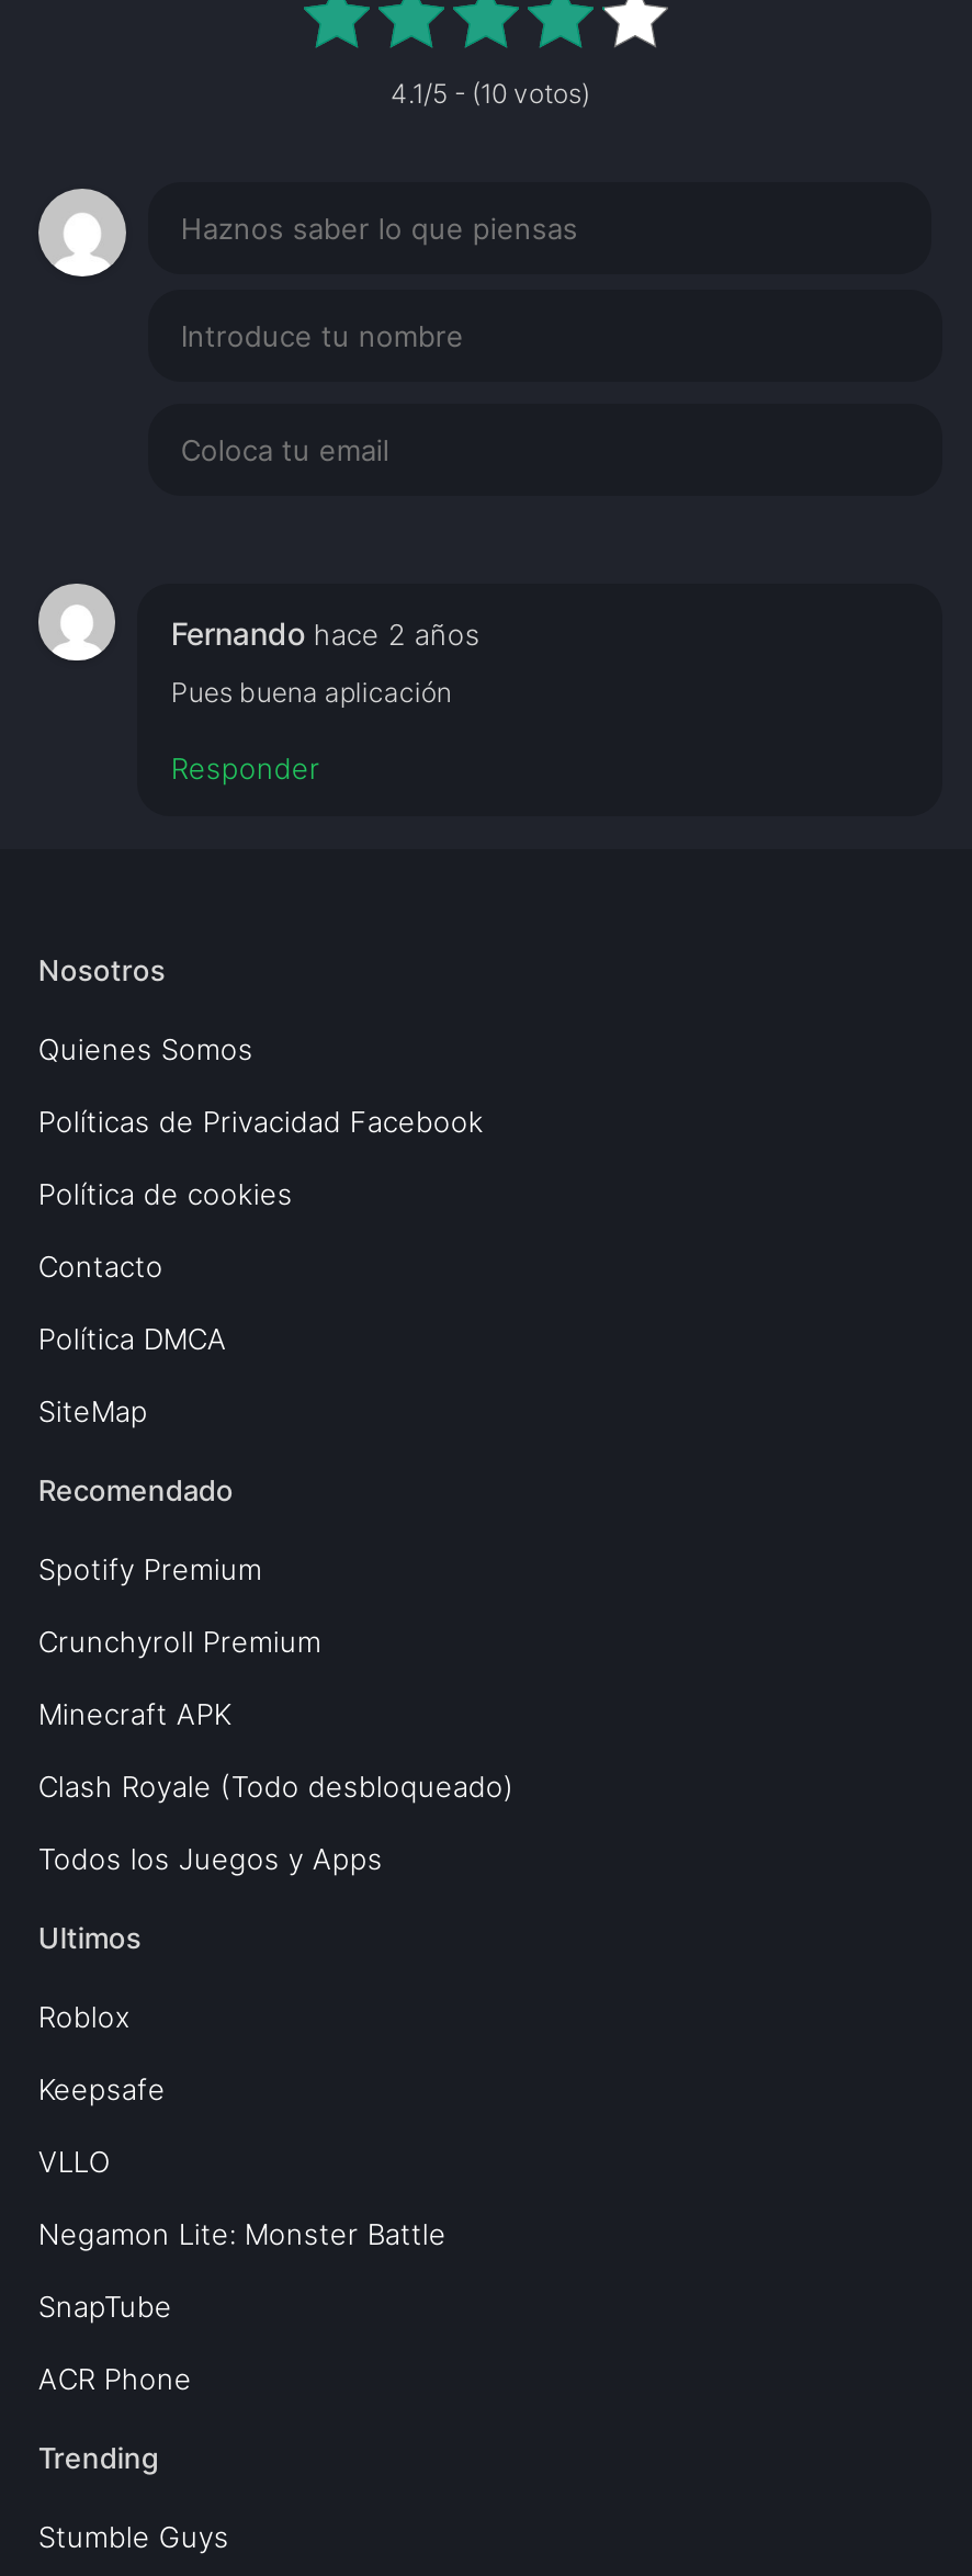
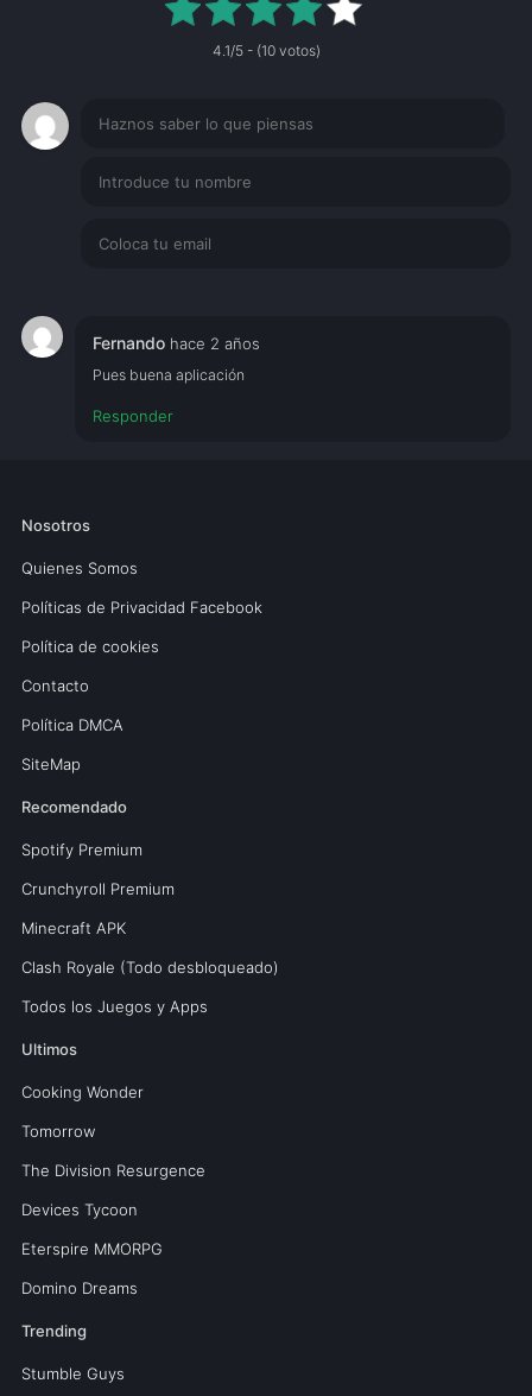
- Roblox
+ Cooking Wonder

- Keepsafe
+ Tomorrow

- VLLO
+ The Division Resurgence

- Negamon Lite: Monster Battle
+ Devices Tycoon

- SnapTube
+ Eterspire MMORPG

- ACR Phone
+ Domino Dreams
